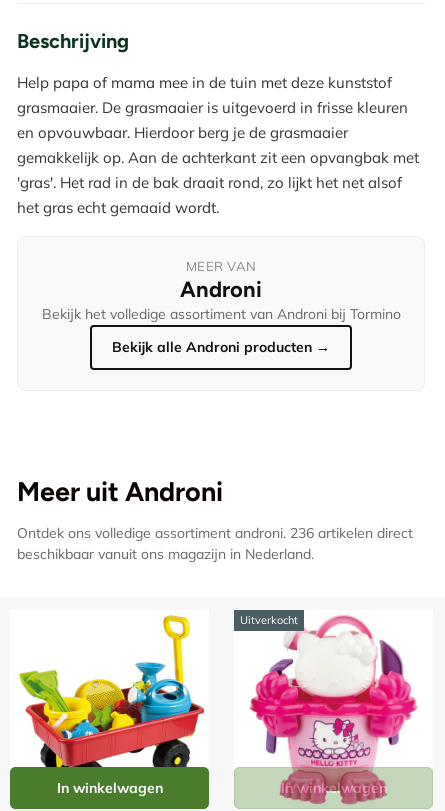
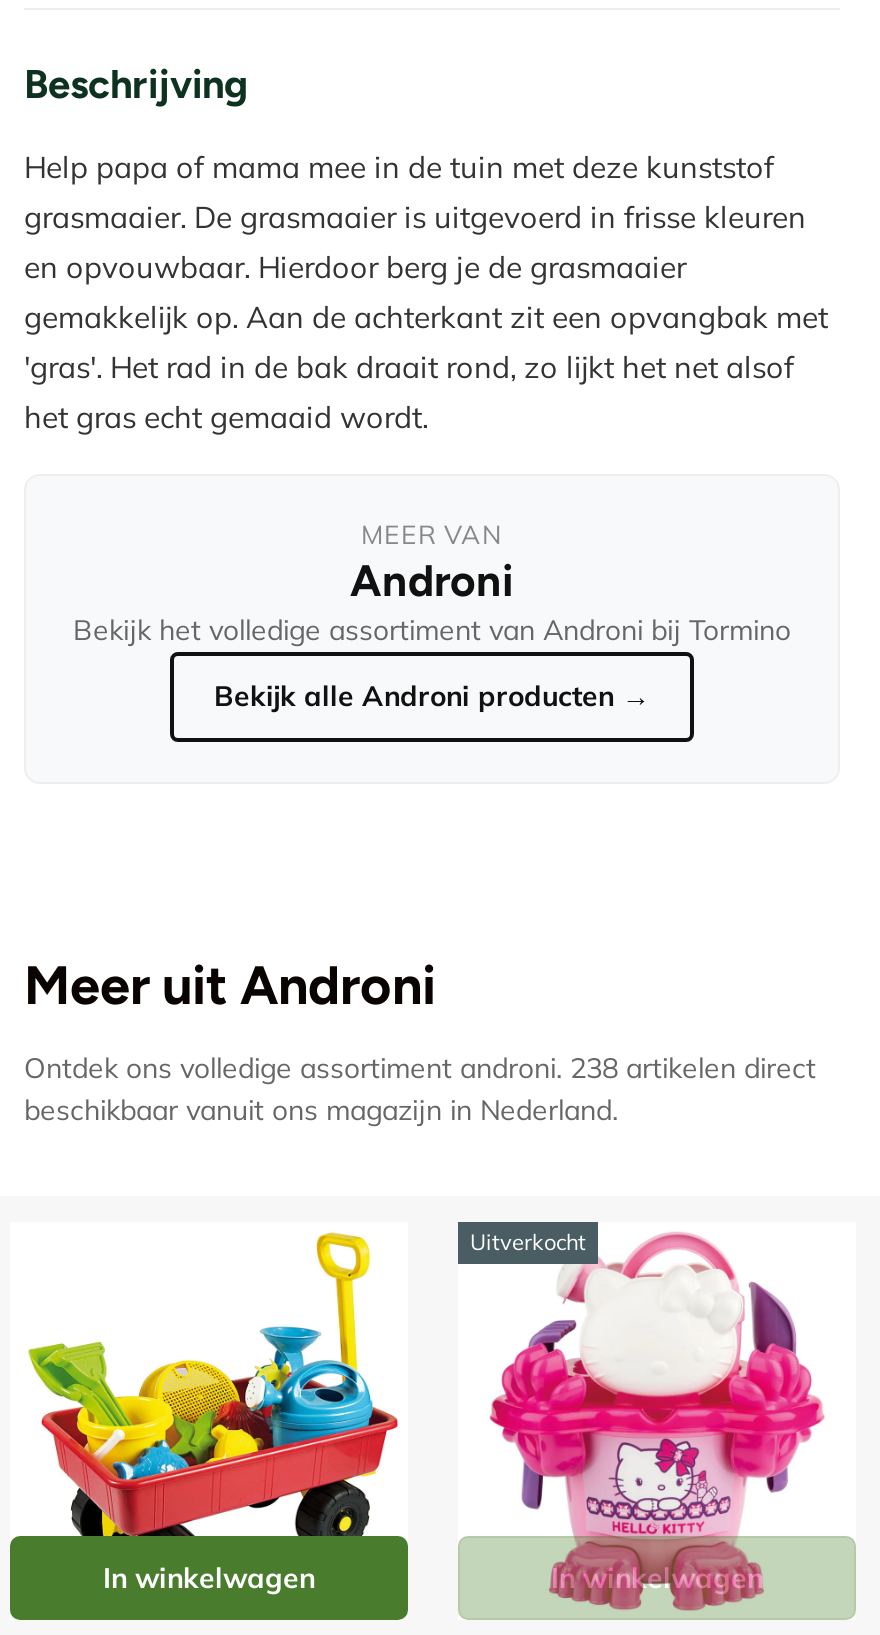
- Ontdek ons volledige assortiment androni. 236 artikelen direct
+ Ontdek ons volledige assortiment androni. 238 artikelen direct
